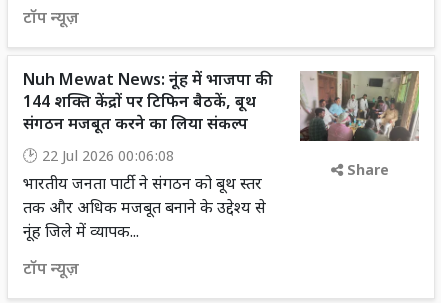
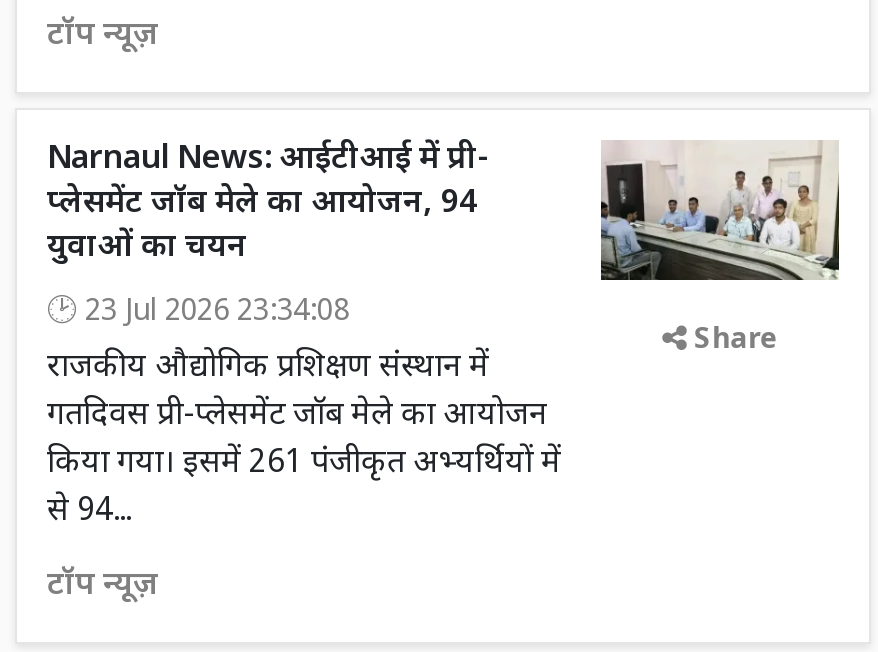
- Nuh Mewat News: नूंह में भाजपा की
- 144 शक्ति केंद्रों पर टिफिन बैठकें, बूथ
- संगठन मजबूत करने का लिया संकल्प
+ Narnaul News: आईटीआई में प्री-
+ प्लेसमेंट जॉब मेले का आयोजन, 94
+ युवाओं का चयन

- [image]
- 22 Jul 2026 00:06:08
- भारतीय जनता पार्टी ने संगठन को बूथ स्तर
- तक और अधिक मजबूत बनाने के उद्देश्य से
- नूंह जिले में व्यापक...
+ [image]
+ 23 Jul 2026 23:34:08
+ राजकीय औद्योगिक प्रशिक्षण संस्थान में
+ गतदिवस प्री-प्लेसमेंट जॉब मेले का आयोजन
+ किया गया। इसमें 261 पंजीकृत अभ्यर्थियों में
+ से 94...
